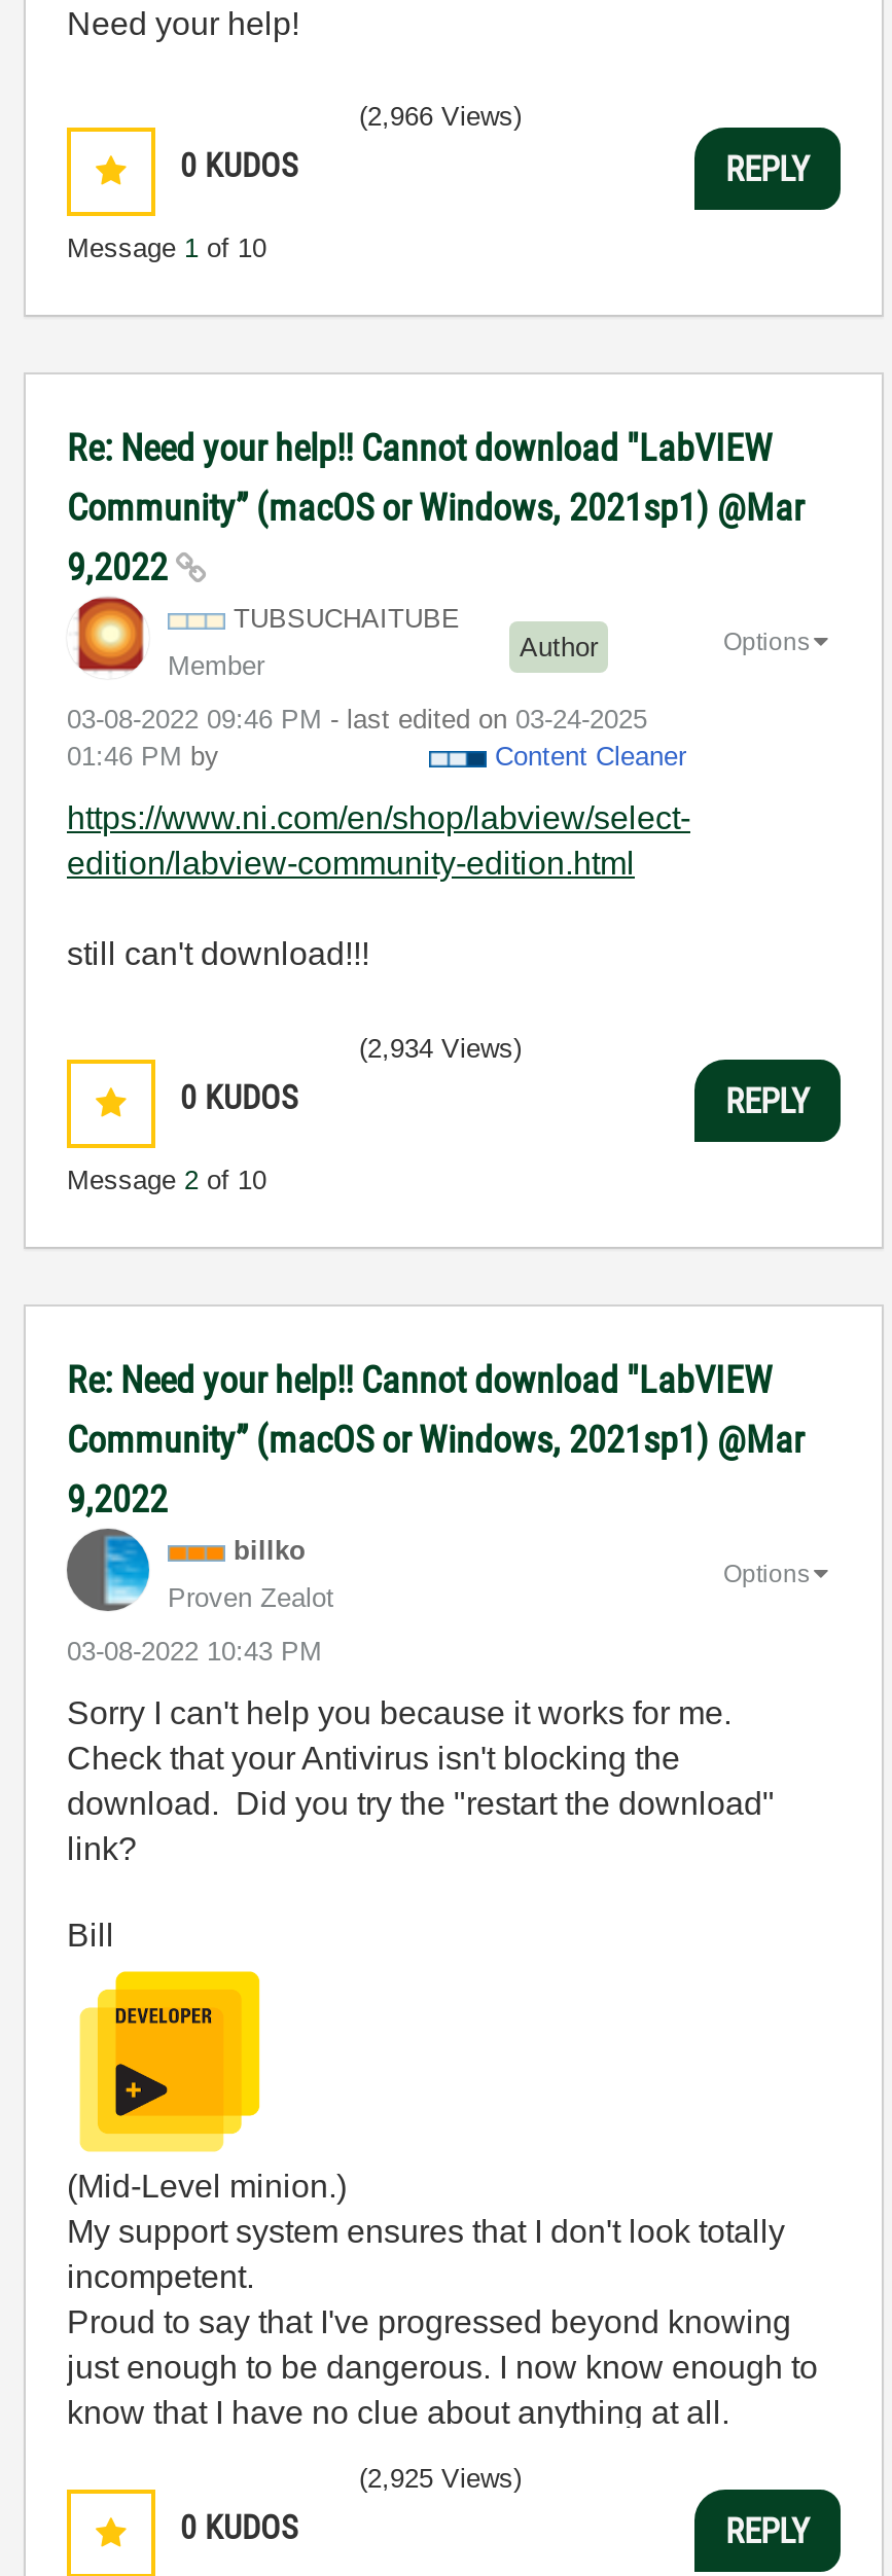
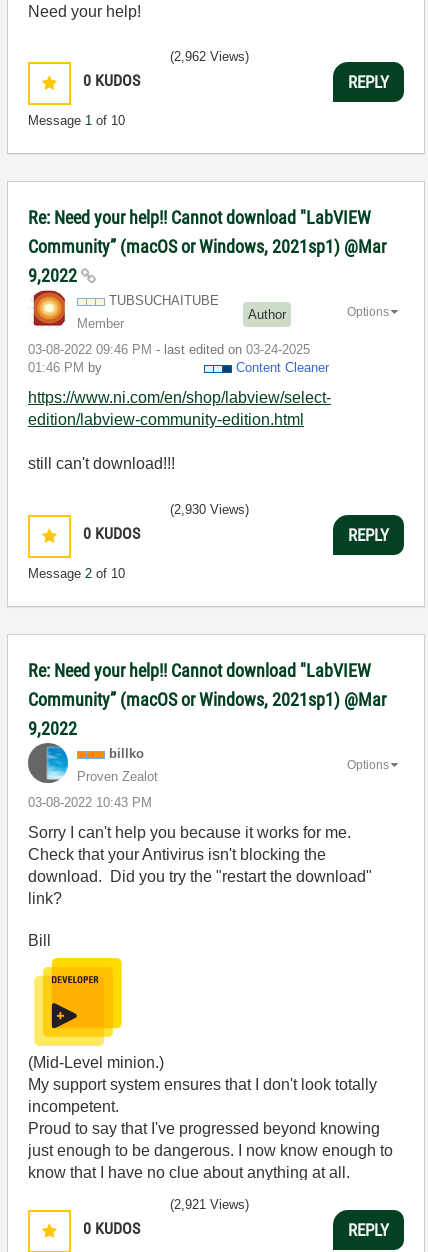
- (2,966 Views)
+ (2,962 Views)

- (2,934 Views)
+ (2,930 Views)

- (2,925 Views)
+ (2,921 Views)
